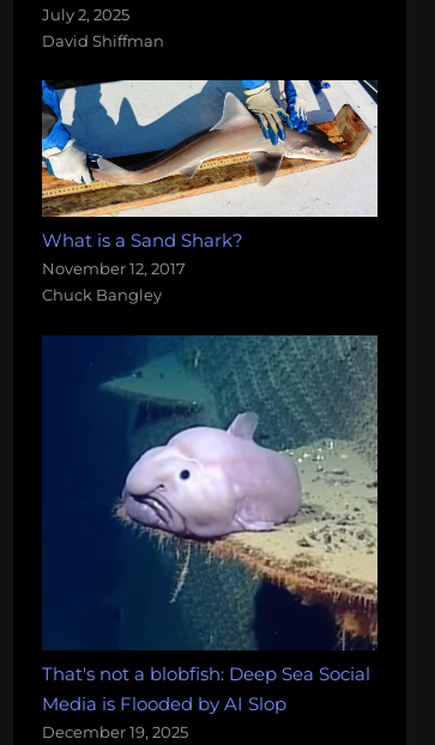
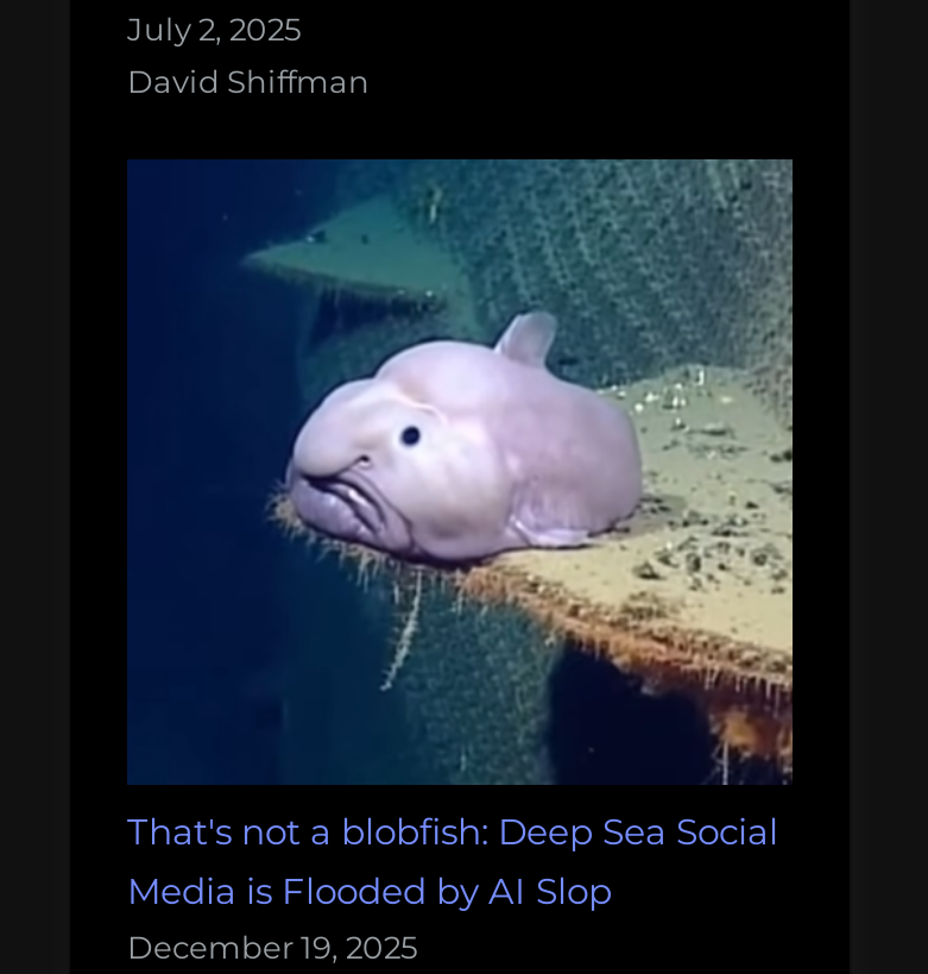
- [image]
- What is a Sand Shark?
- November 12, 2017
- Chuck Bangley
